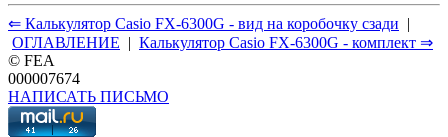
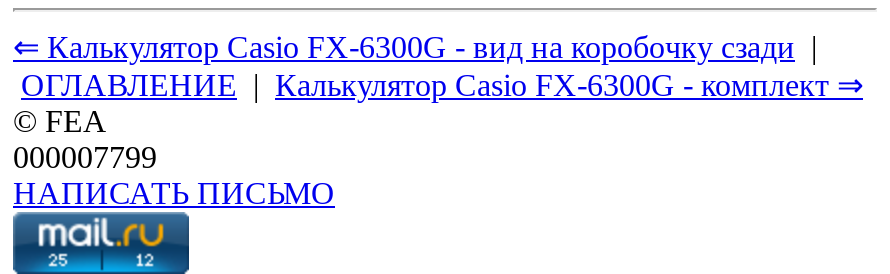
- 000007674
+ 000007799
